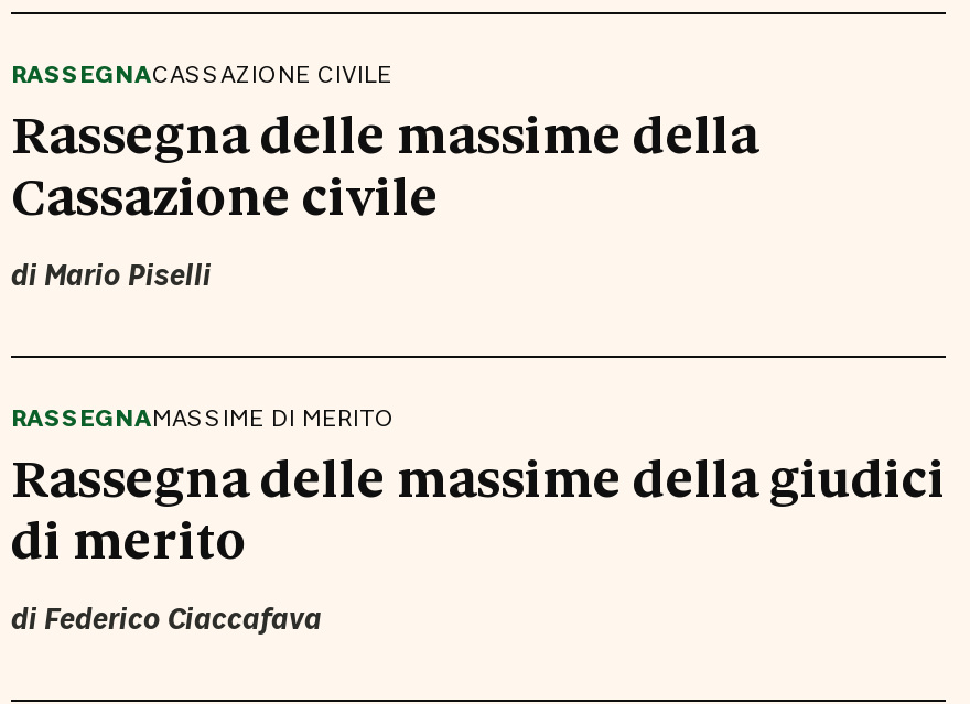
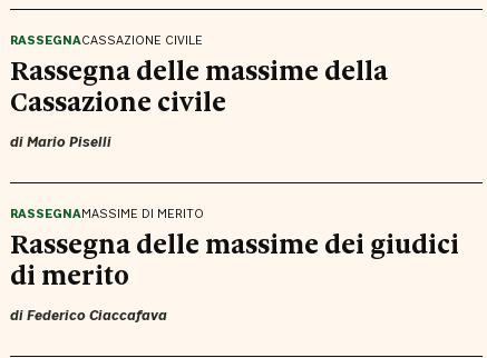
- Rassegna delle massime della giudici
+ Rassegna delle massime dei giudici
